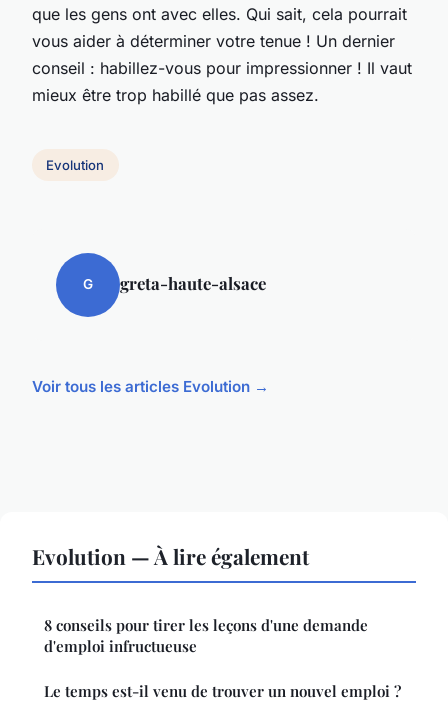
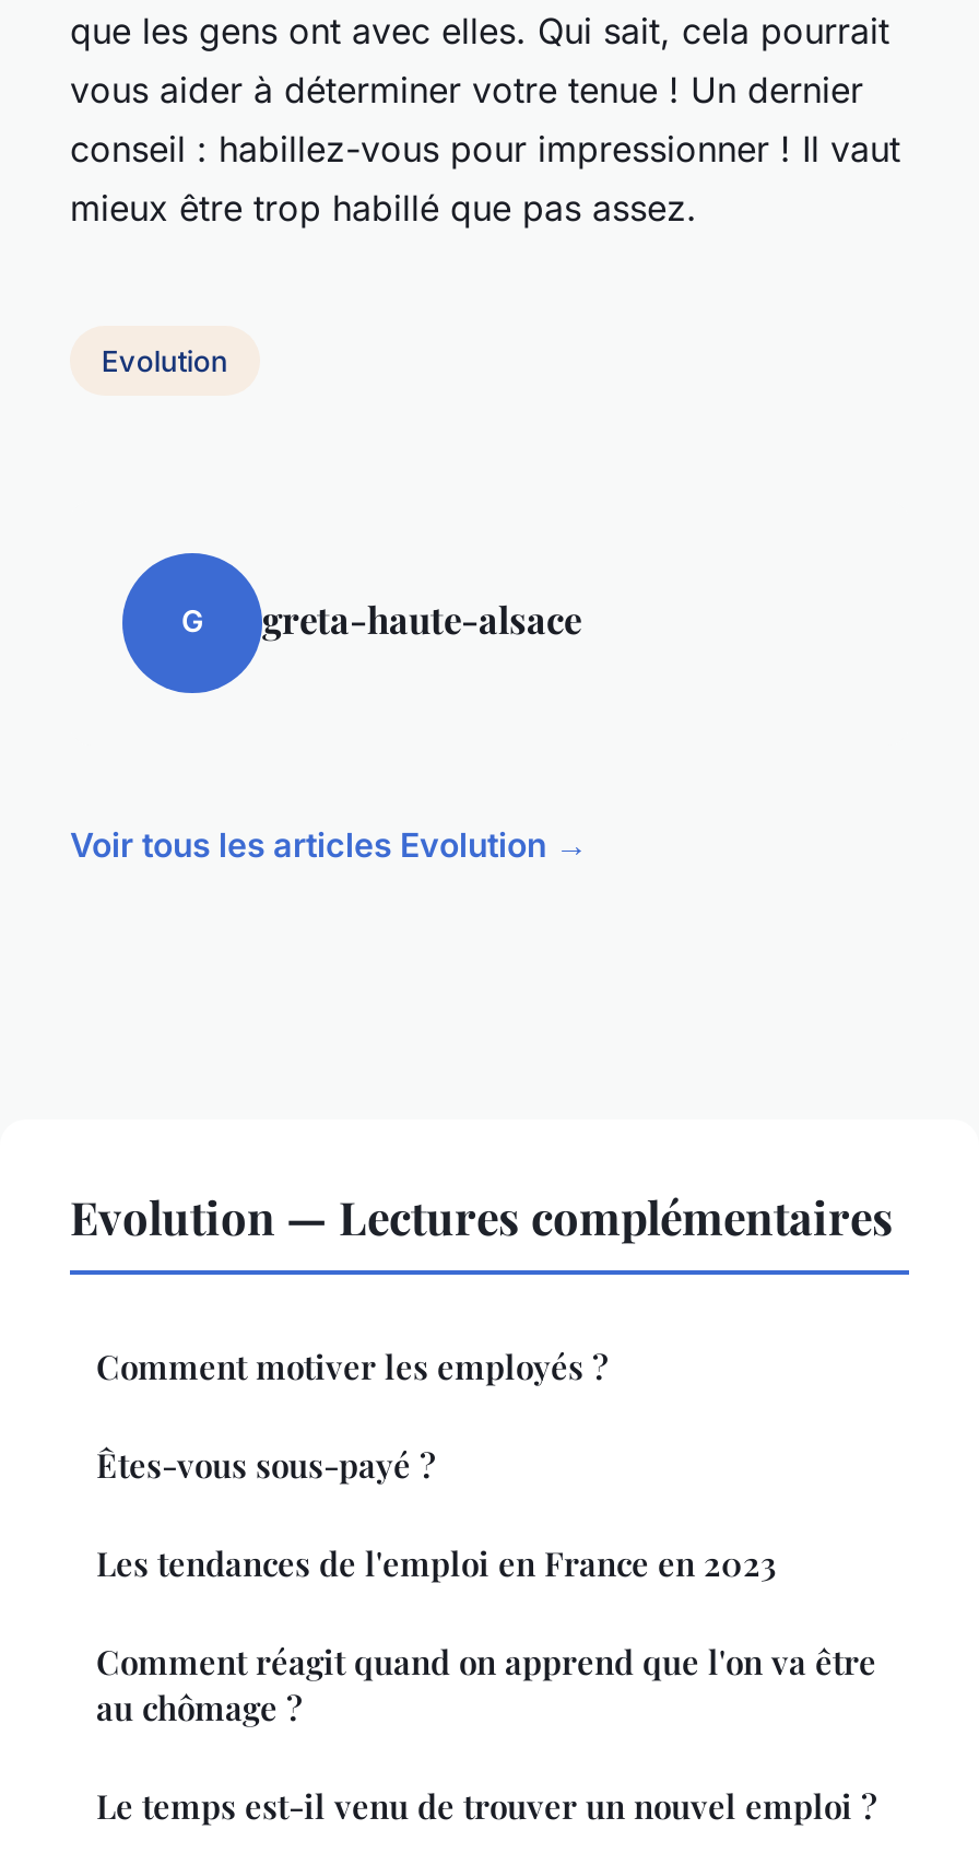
- Evolution — À lire également
- 8 conseils pour tirer les leçons d'une demande
- d'emploi infructueuse
+ Evolution — Lectures complémentaires
+ Comment motiver les employés ?
+ Êtes-vous sous-payé ?
+ Les tendances de l'emploi en France en 2023
+ Comment réagit quand on apprend que l'on va être
+ au chômage ?
